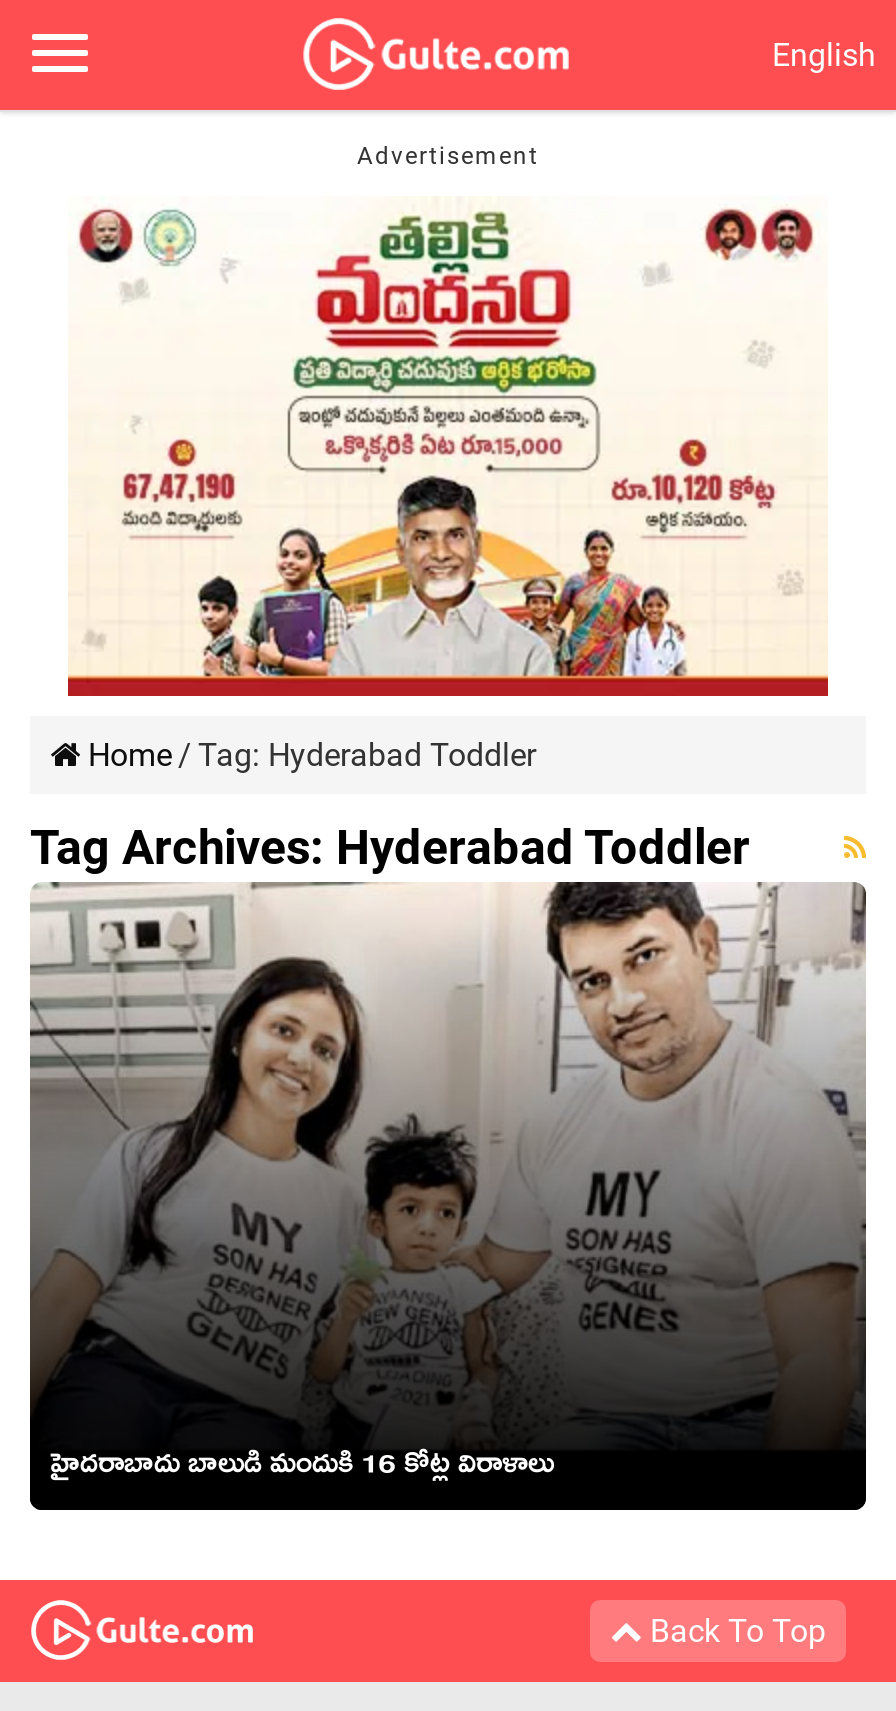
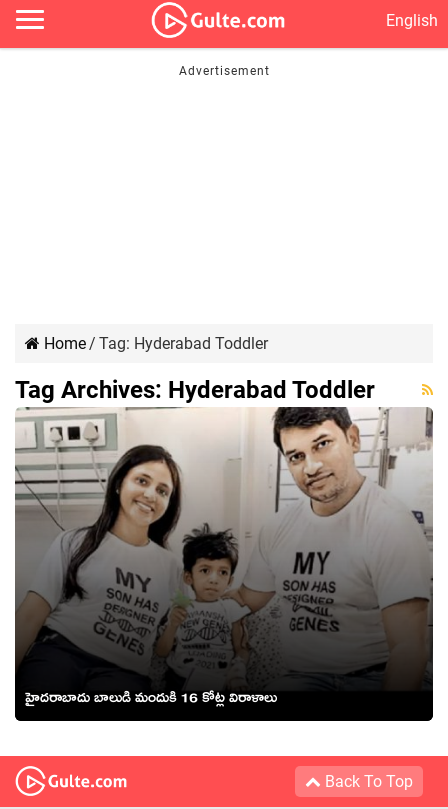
- [image]
